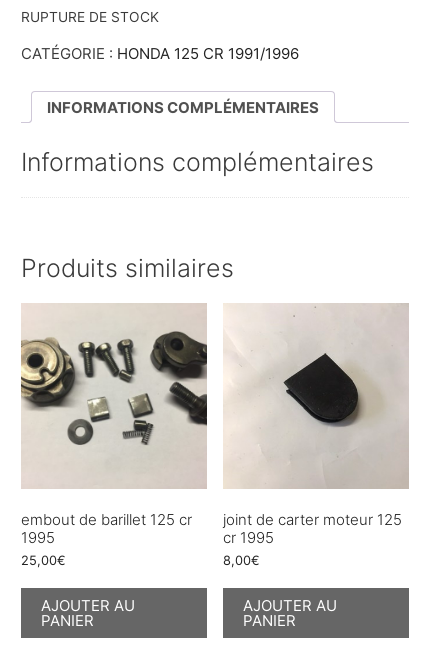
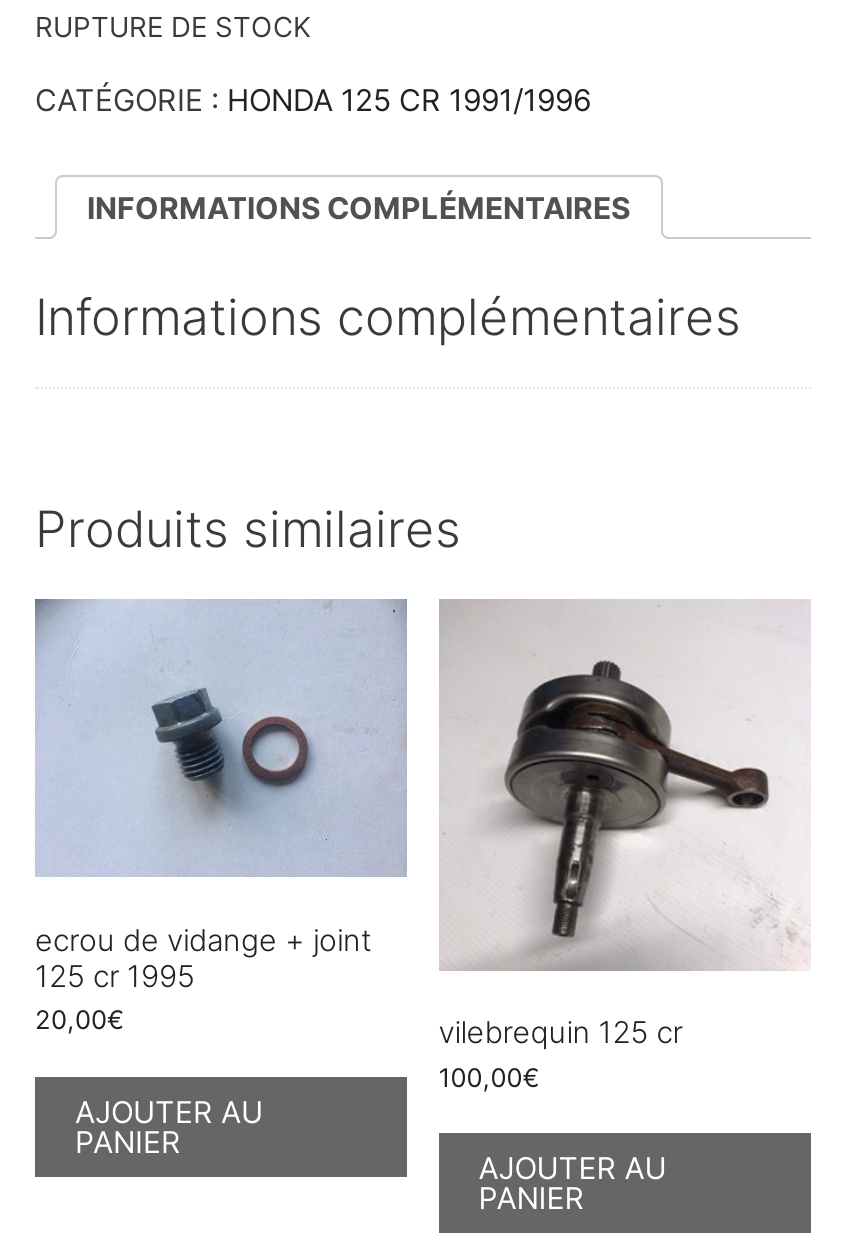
- [image]
- embout de barillet 125 cr
- 1995
- 25,00€
+ [image]
+ ecrou de vidange + joint
+ 125 cr 1995
+ 20,00€

- [image]
+ [image]

- joint de carter moteur 125
- cr 1995
- 8,00€
+ vilebrequin 125 cr
+ 100,00€

moved up: AJOUTER AU | PANIER
